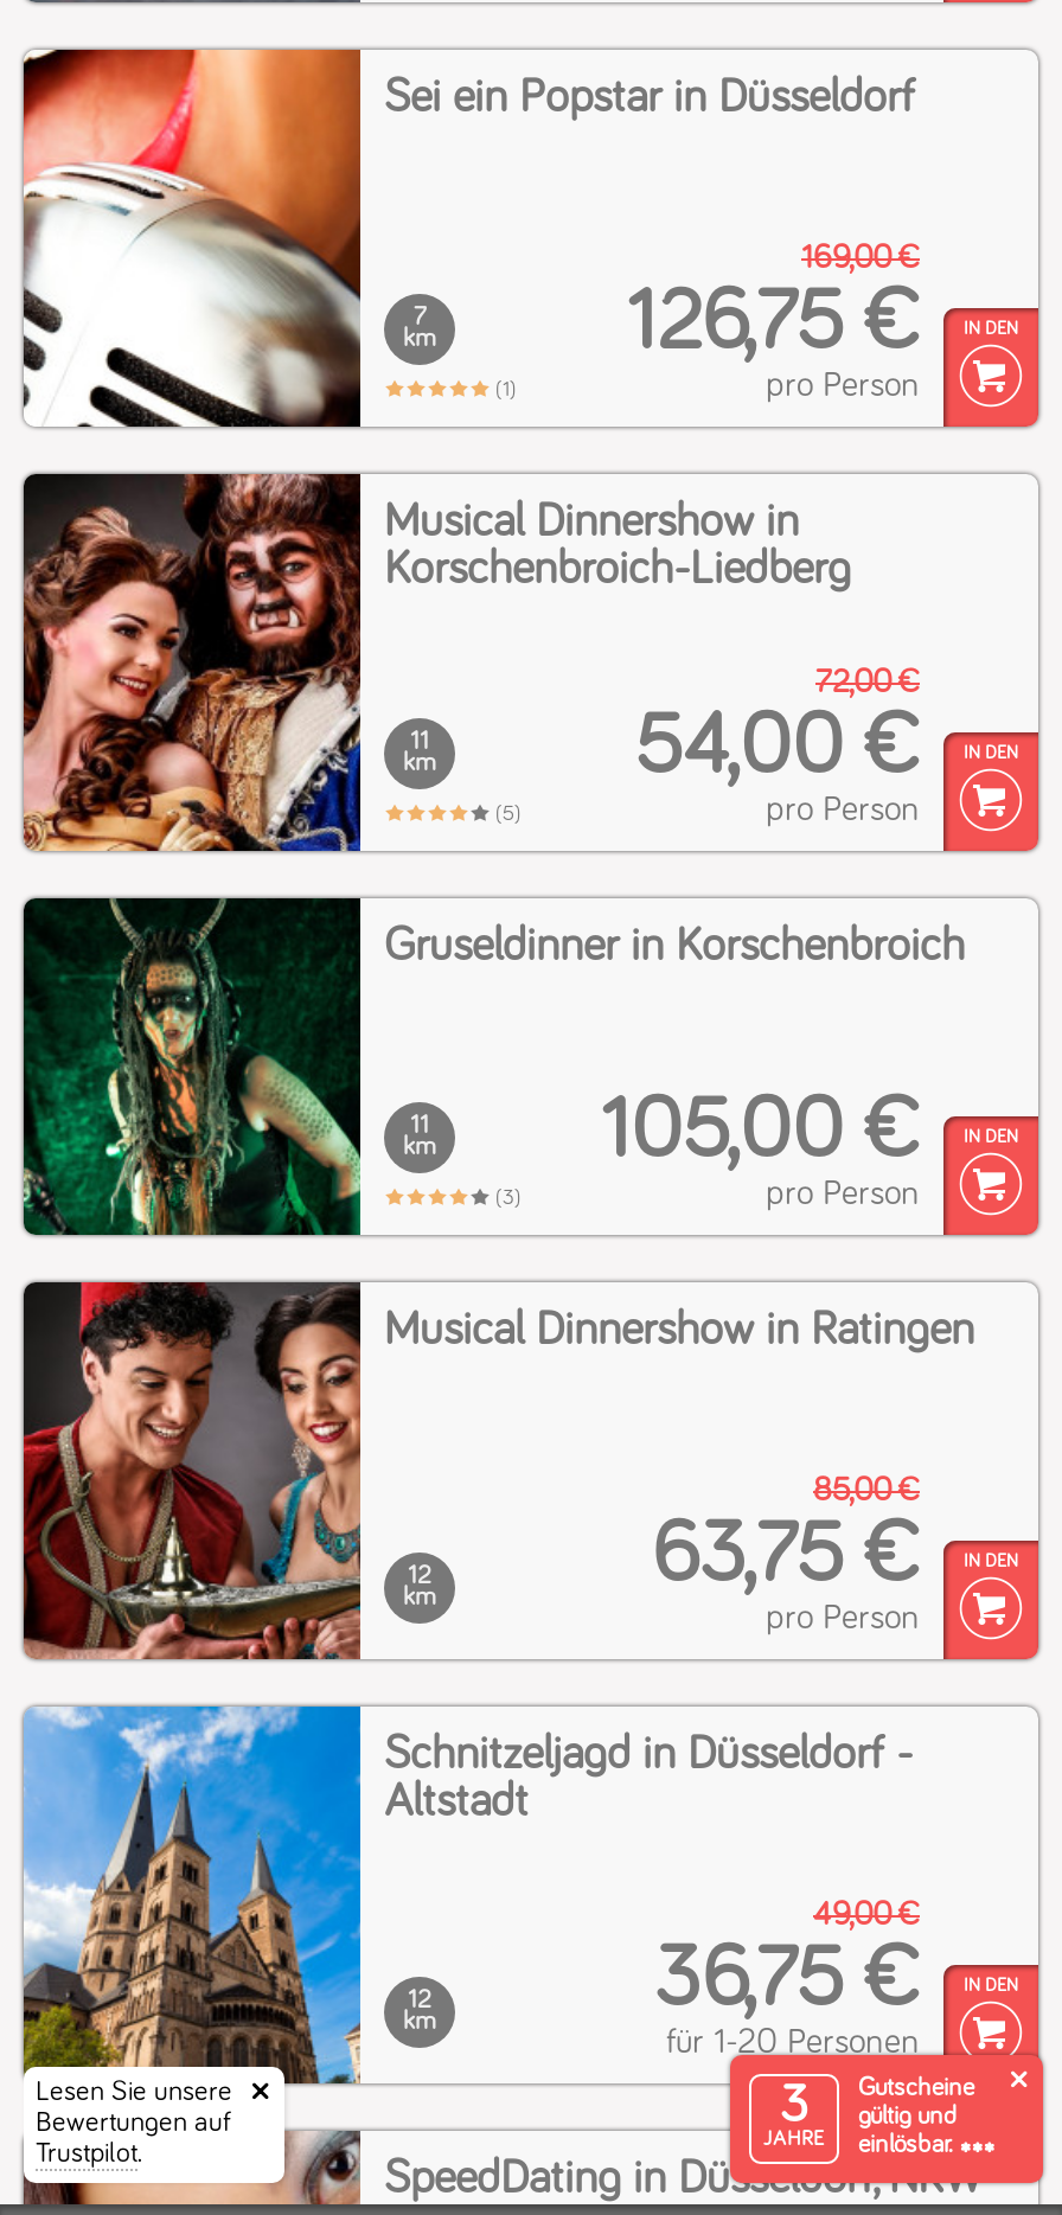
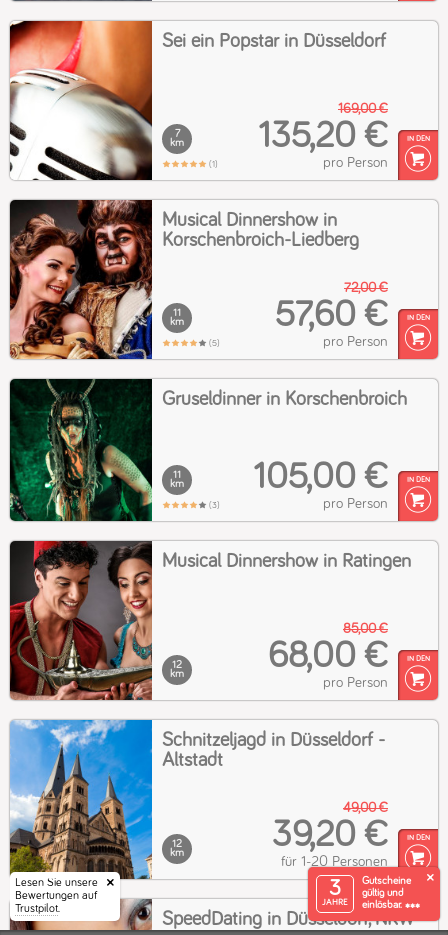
- 126,75 €
+ 135,20 €

- 54,00 €
+ 57,60 €

- 63,75 €
+ 68,00 €

- 36,75 €
+ 39,20 €
